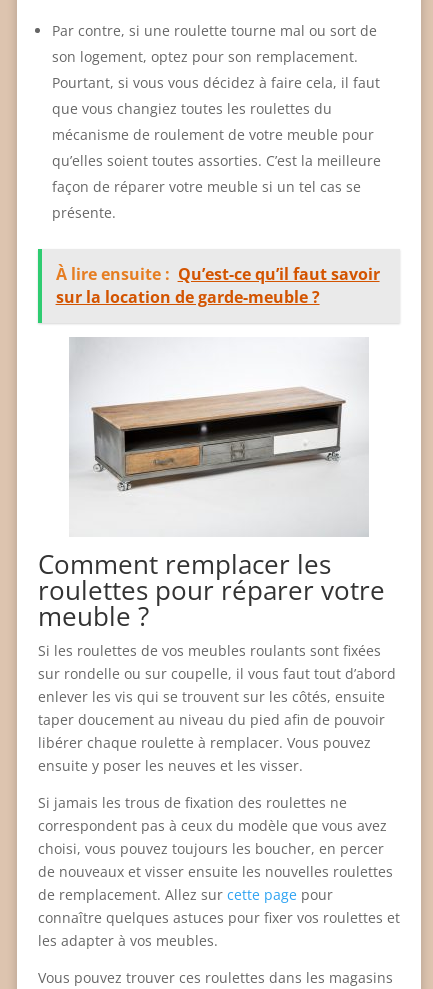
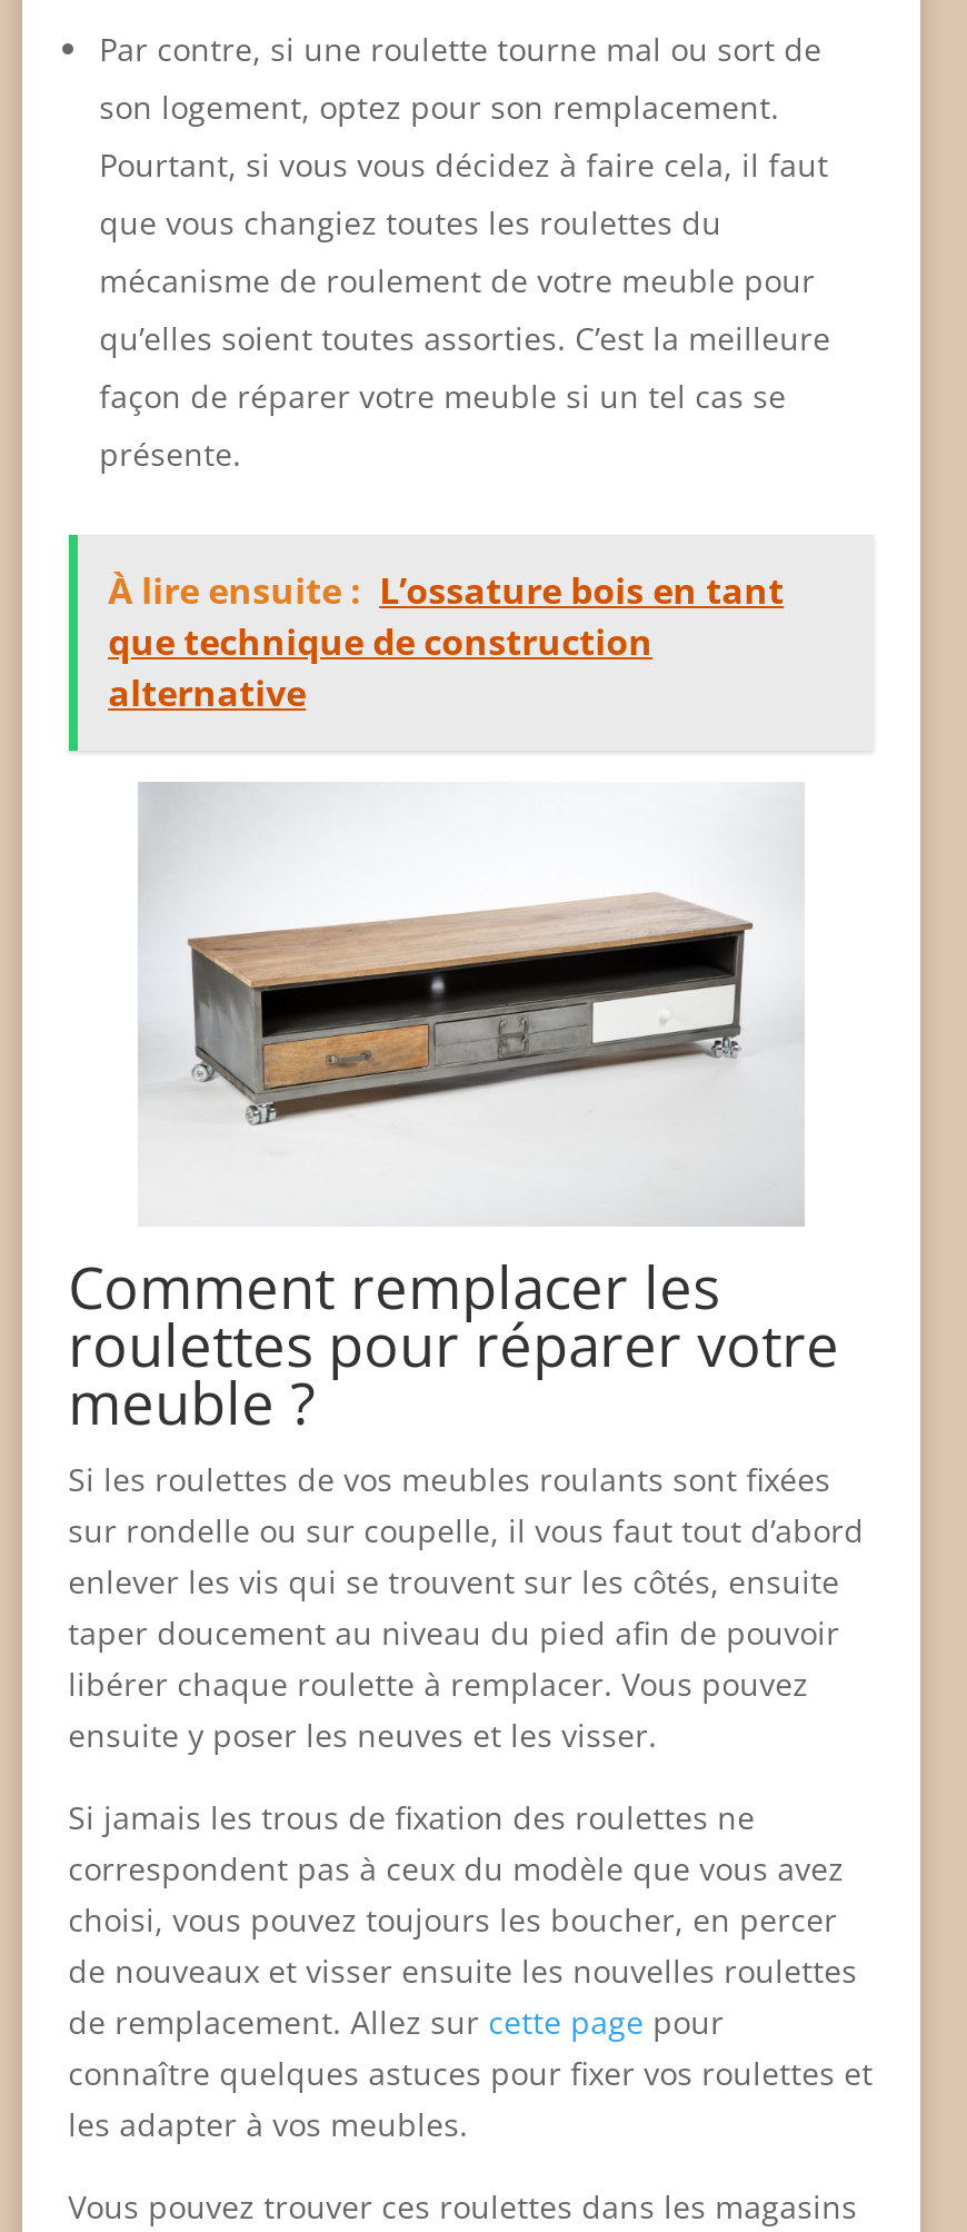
- À lire ensuite : Qu’est-ce qu’il faut savoir
- sur la location de garde-meuble ?
+ À lire ensuite : L’ossature bois en tant
+ que technique de construction
+ alternative
